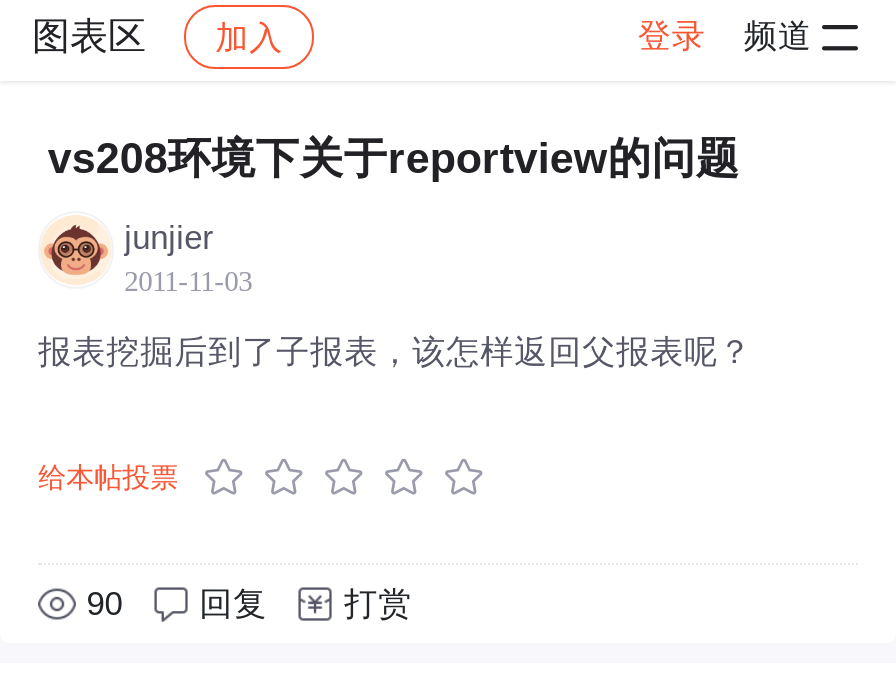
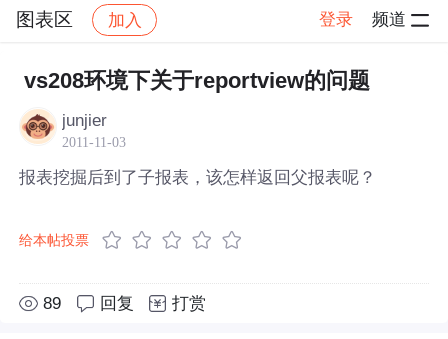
- 90
+ 89
